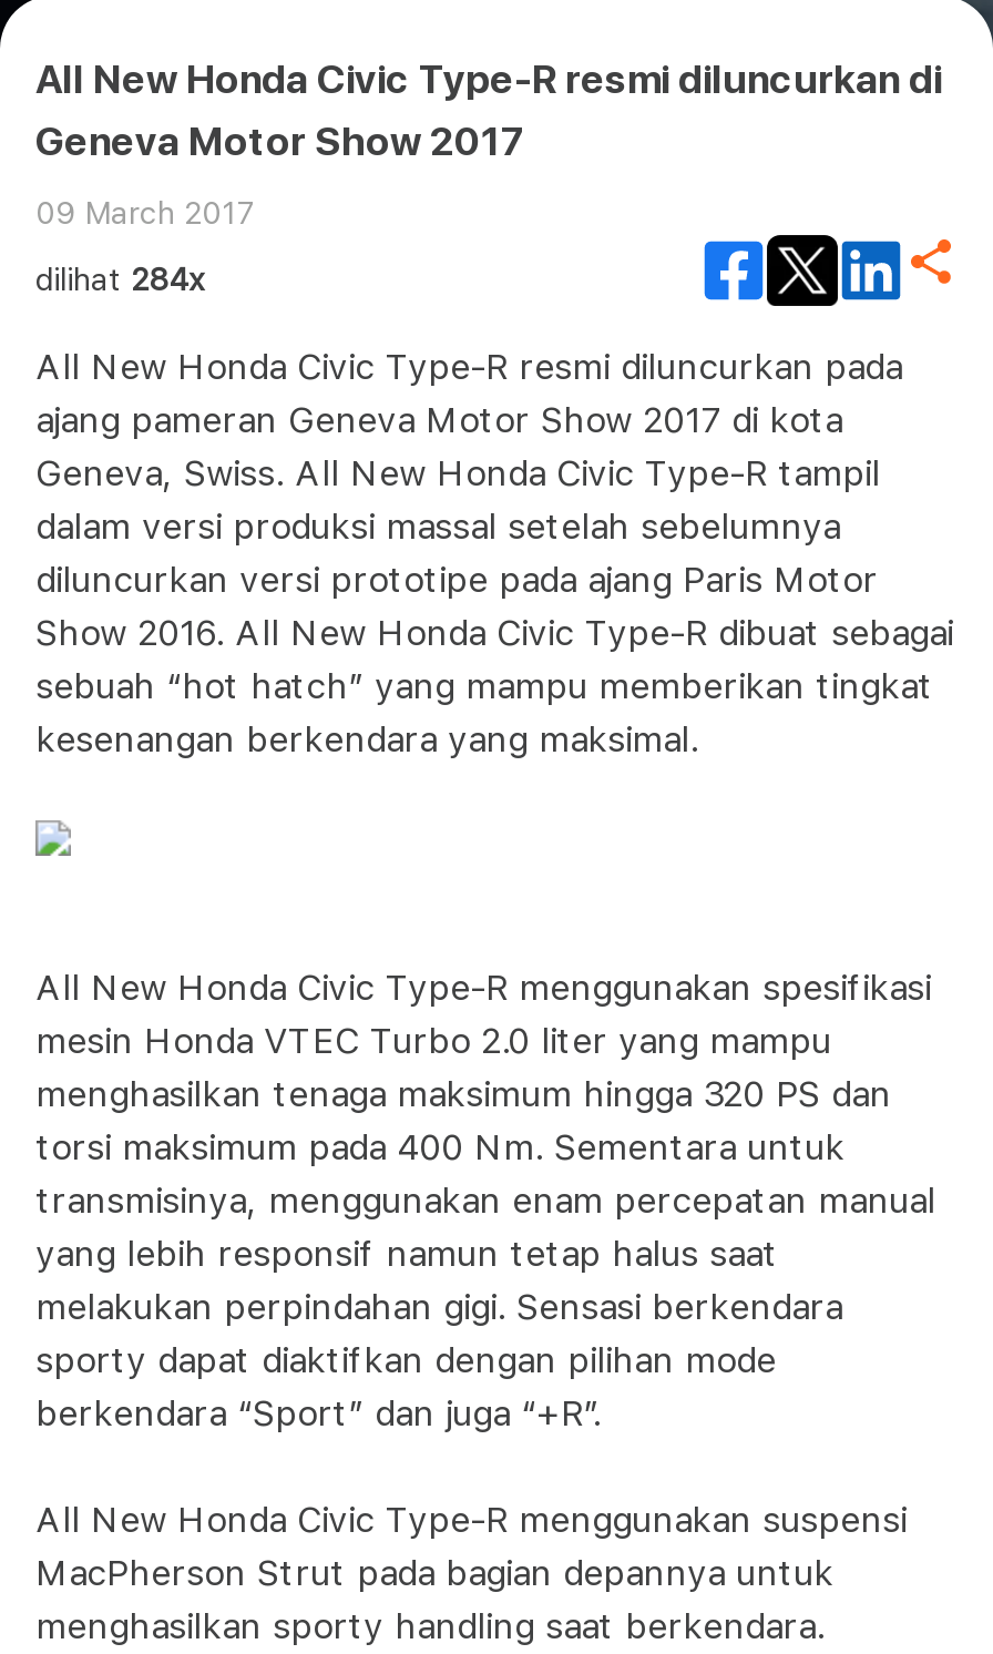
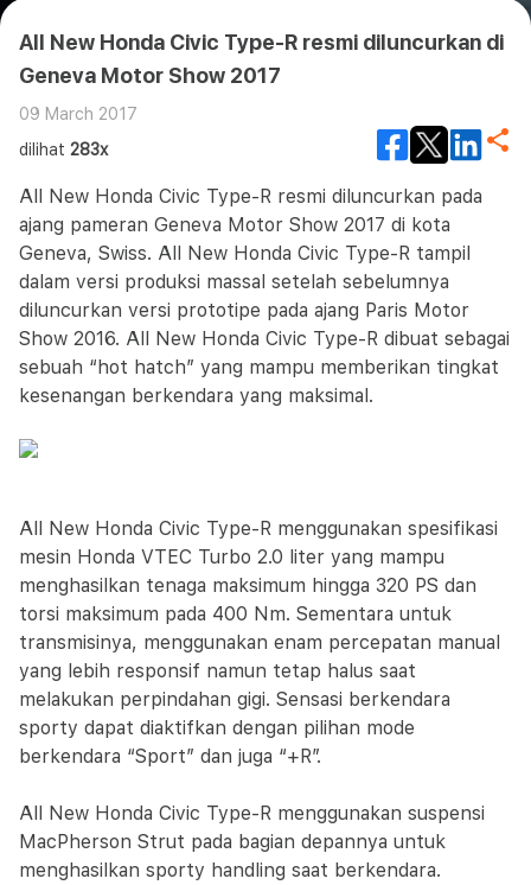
- dilihat 284x
+ dilihat 283x
